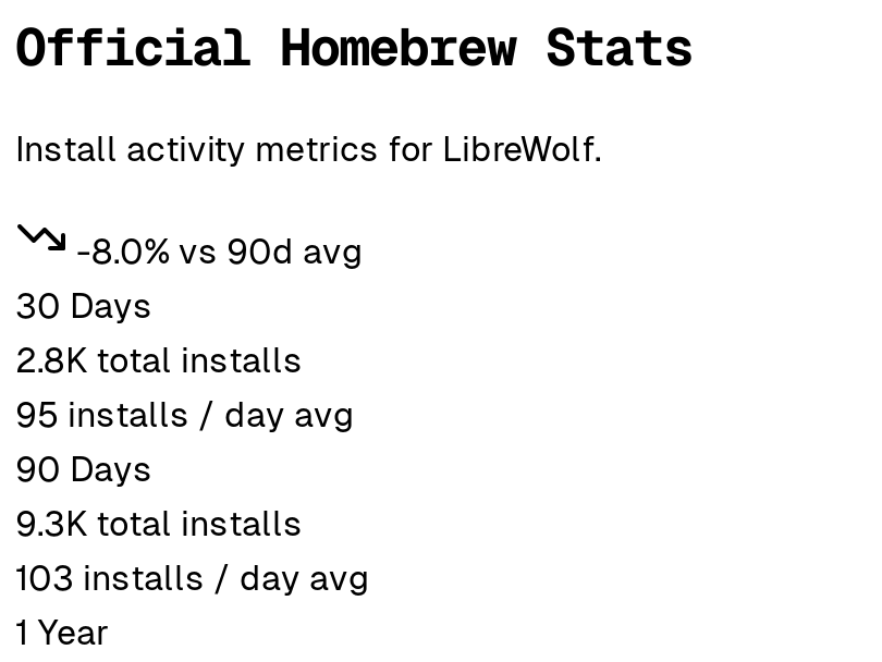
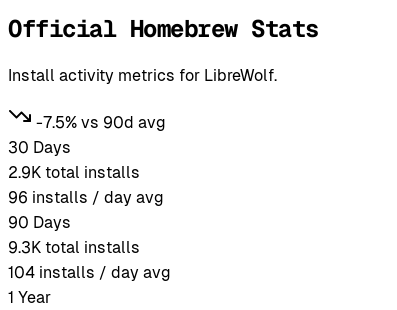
- -8.0% vs 90d avg
+ -7.5% vs 90d avg

- 2.8K total installs
+ 2.9K total installs

- 95 installs / day avg
+ 96 installs / day avg

- 103 installs / day avg
+ 104 installs / day avg
